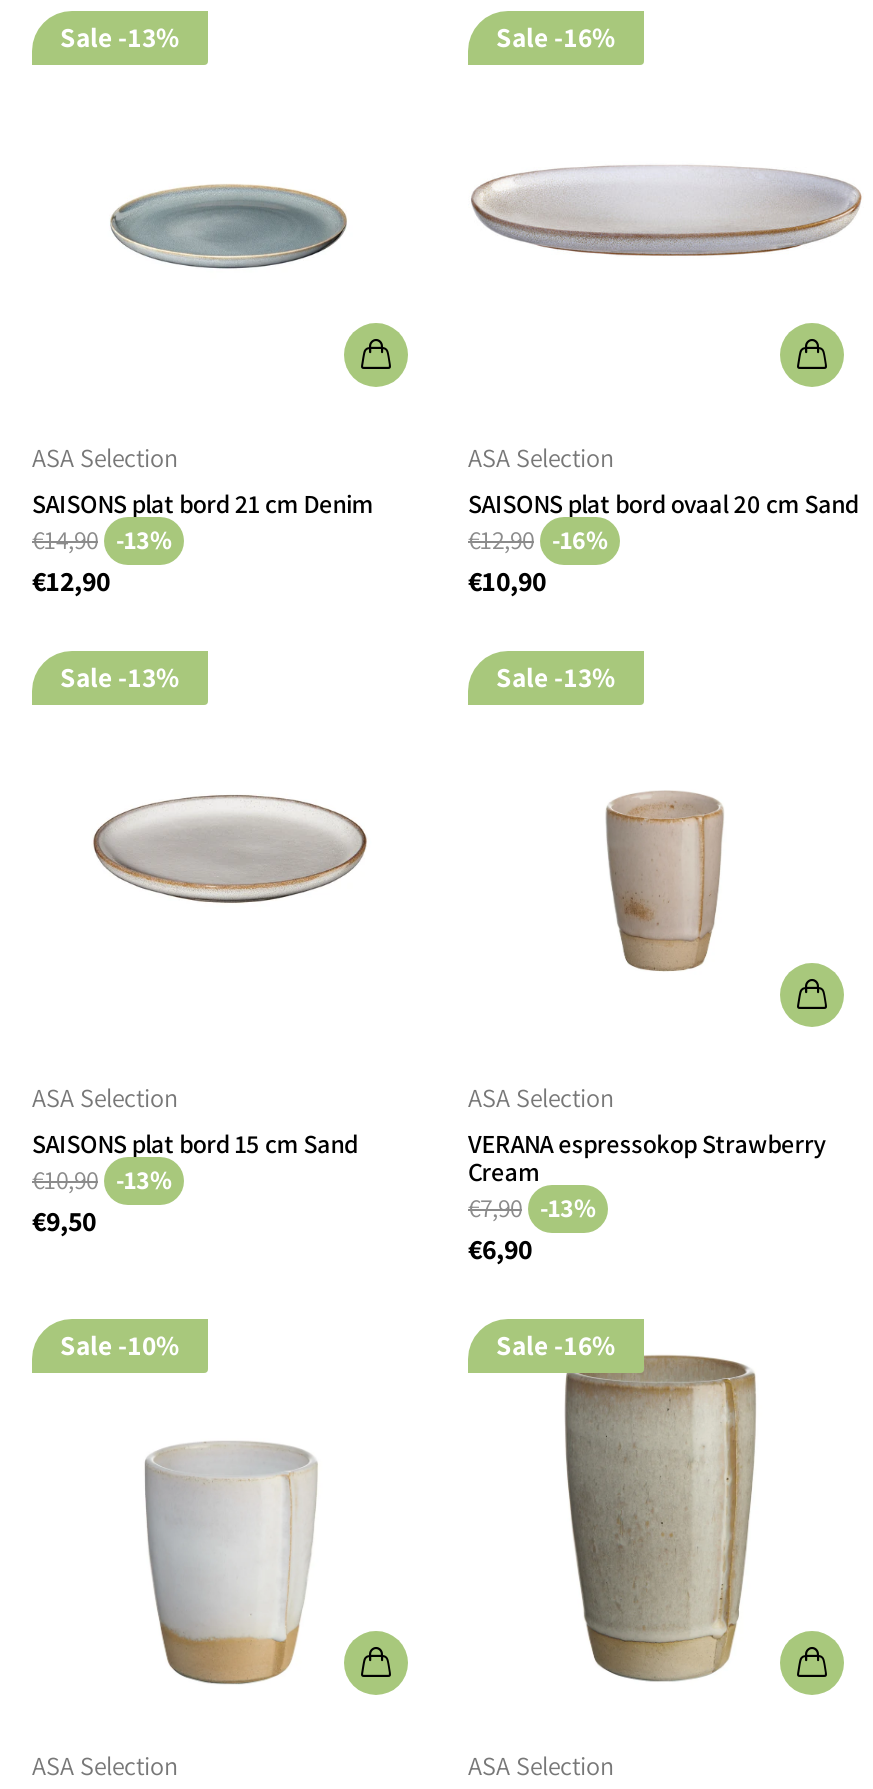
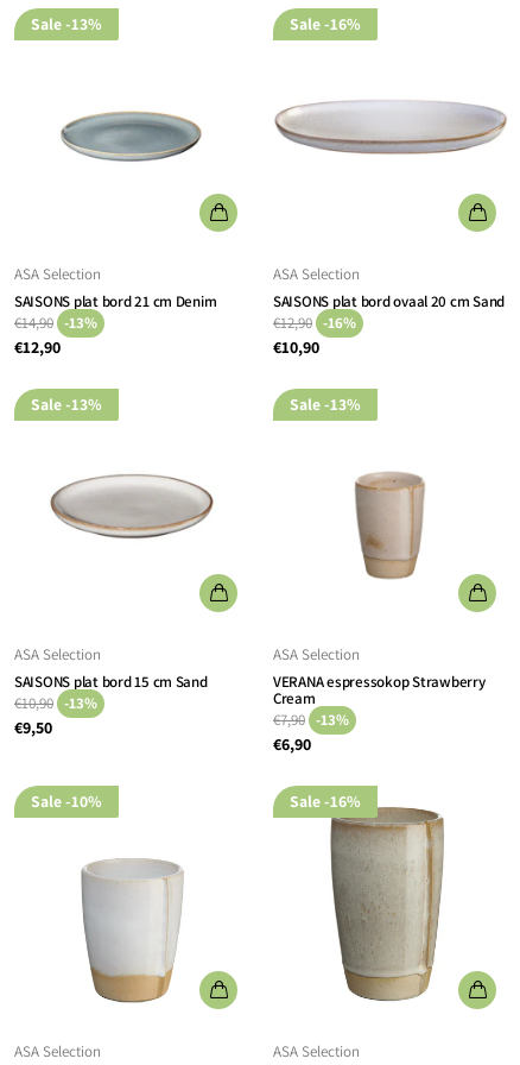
+ [image]
